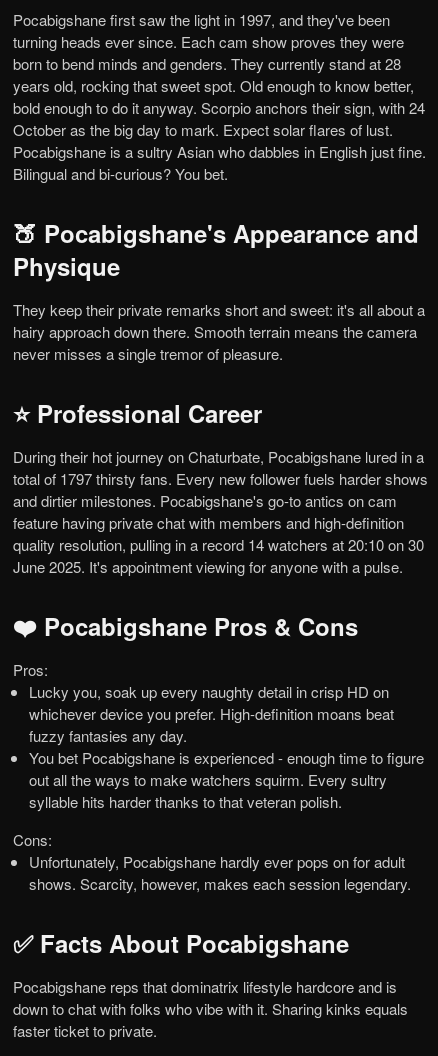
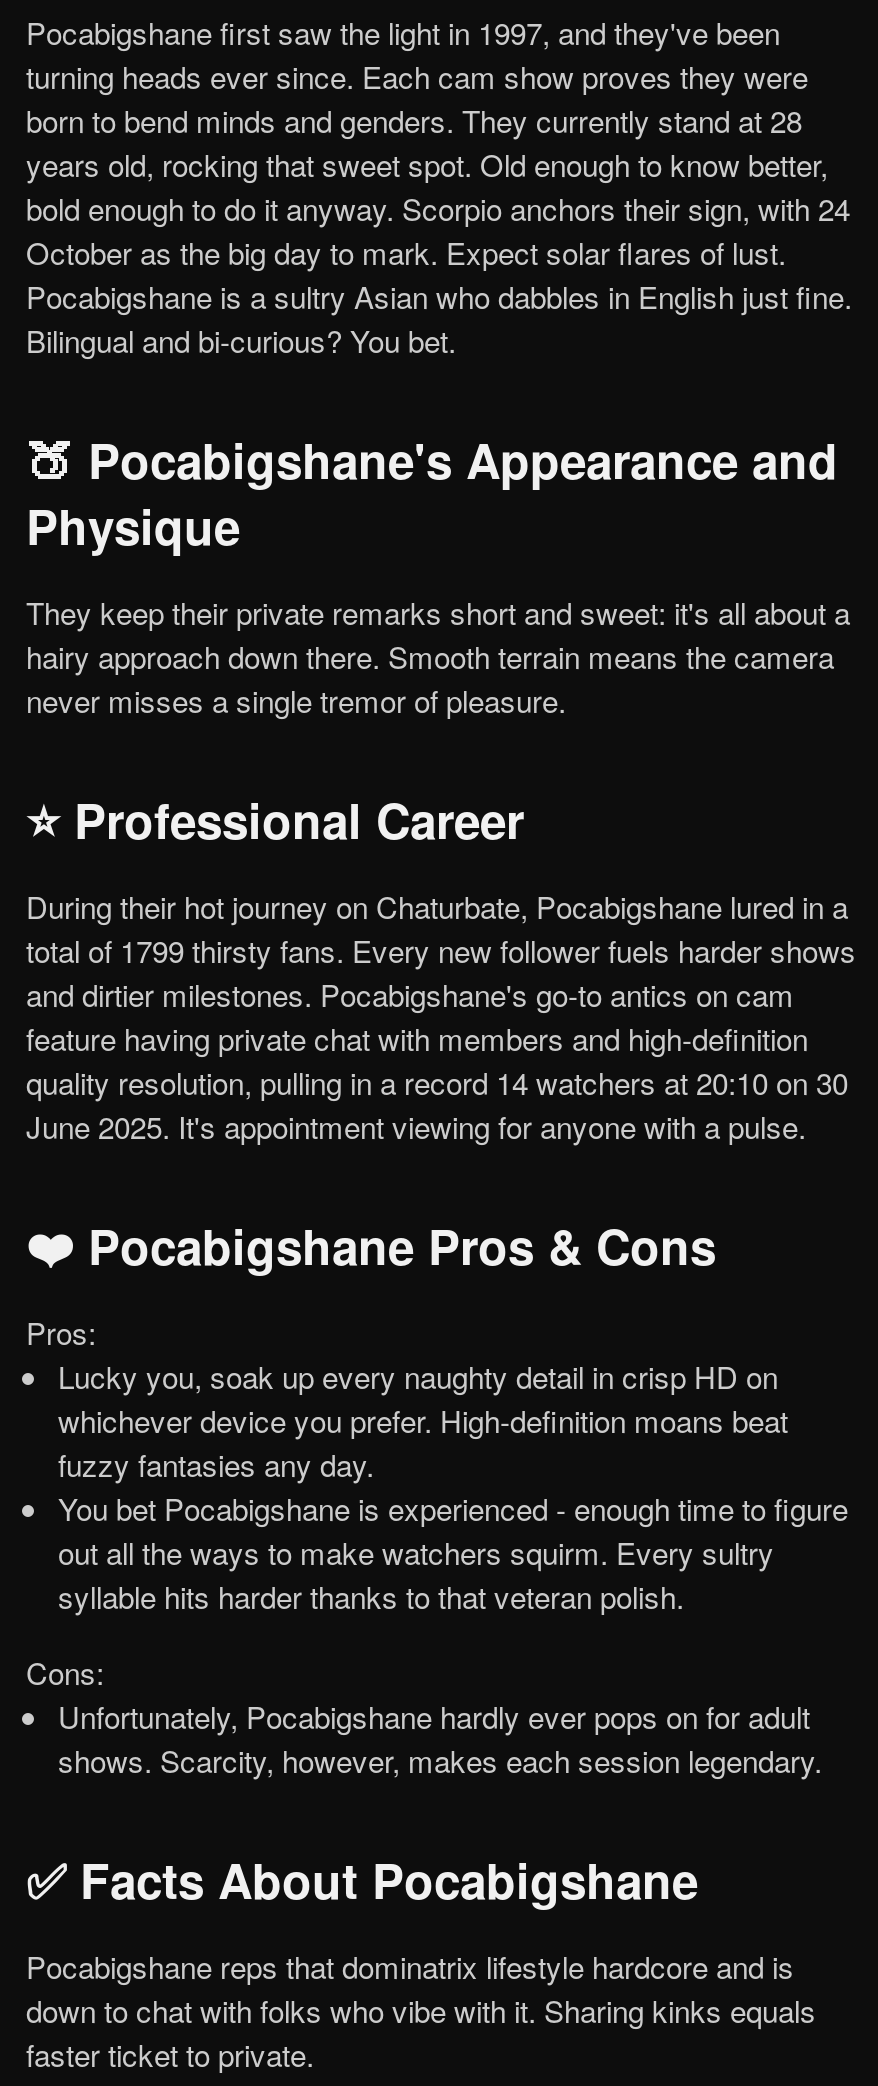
- total of 1797 thirsty fans. Every new follower fuels harder shows
+ total of 1799 thirsty fans. Every new follower fuels harder shows
